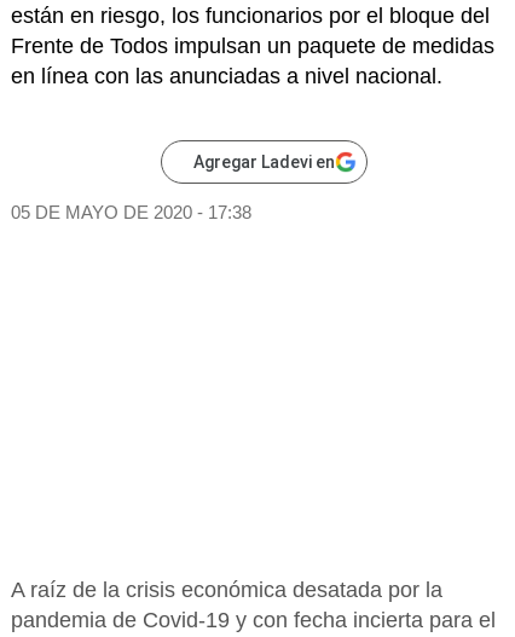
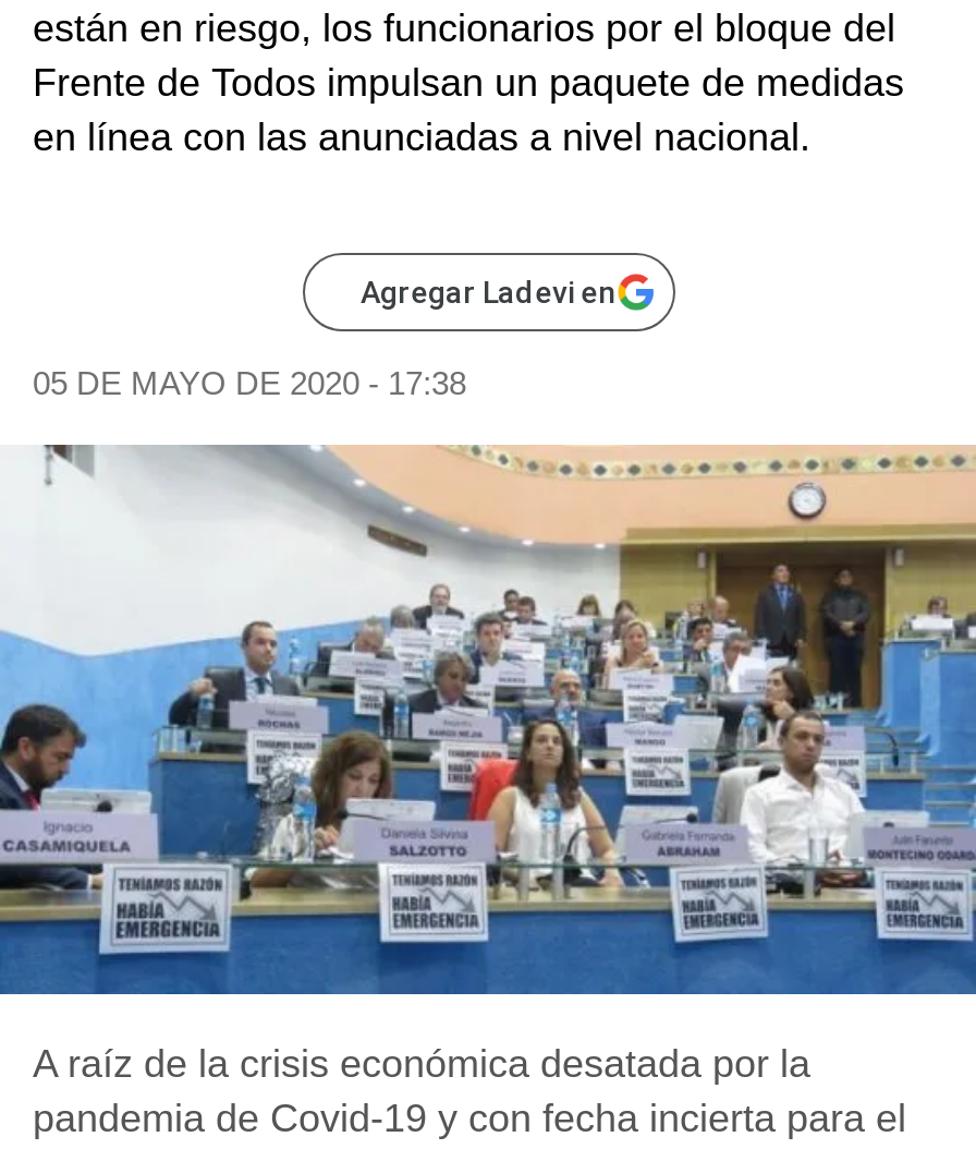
+ [image]
